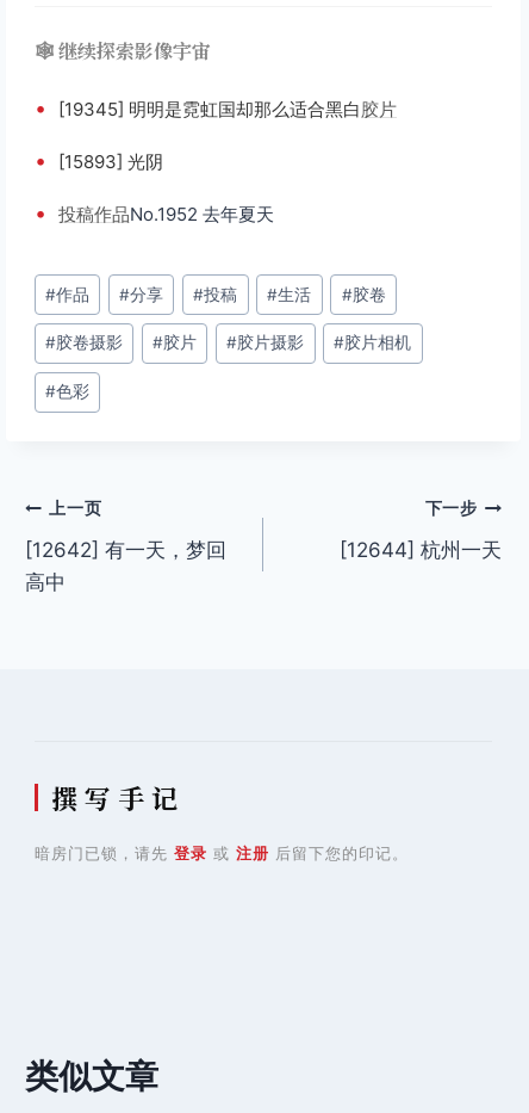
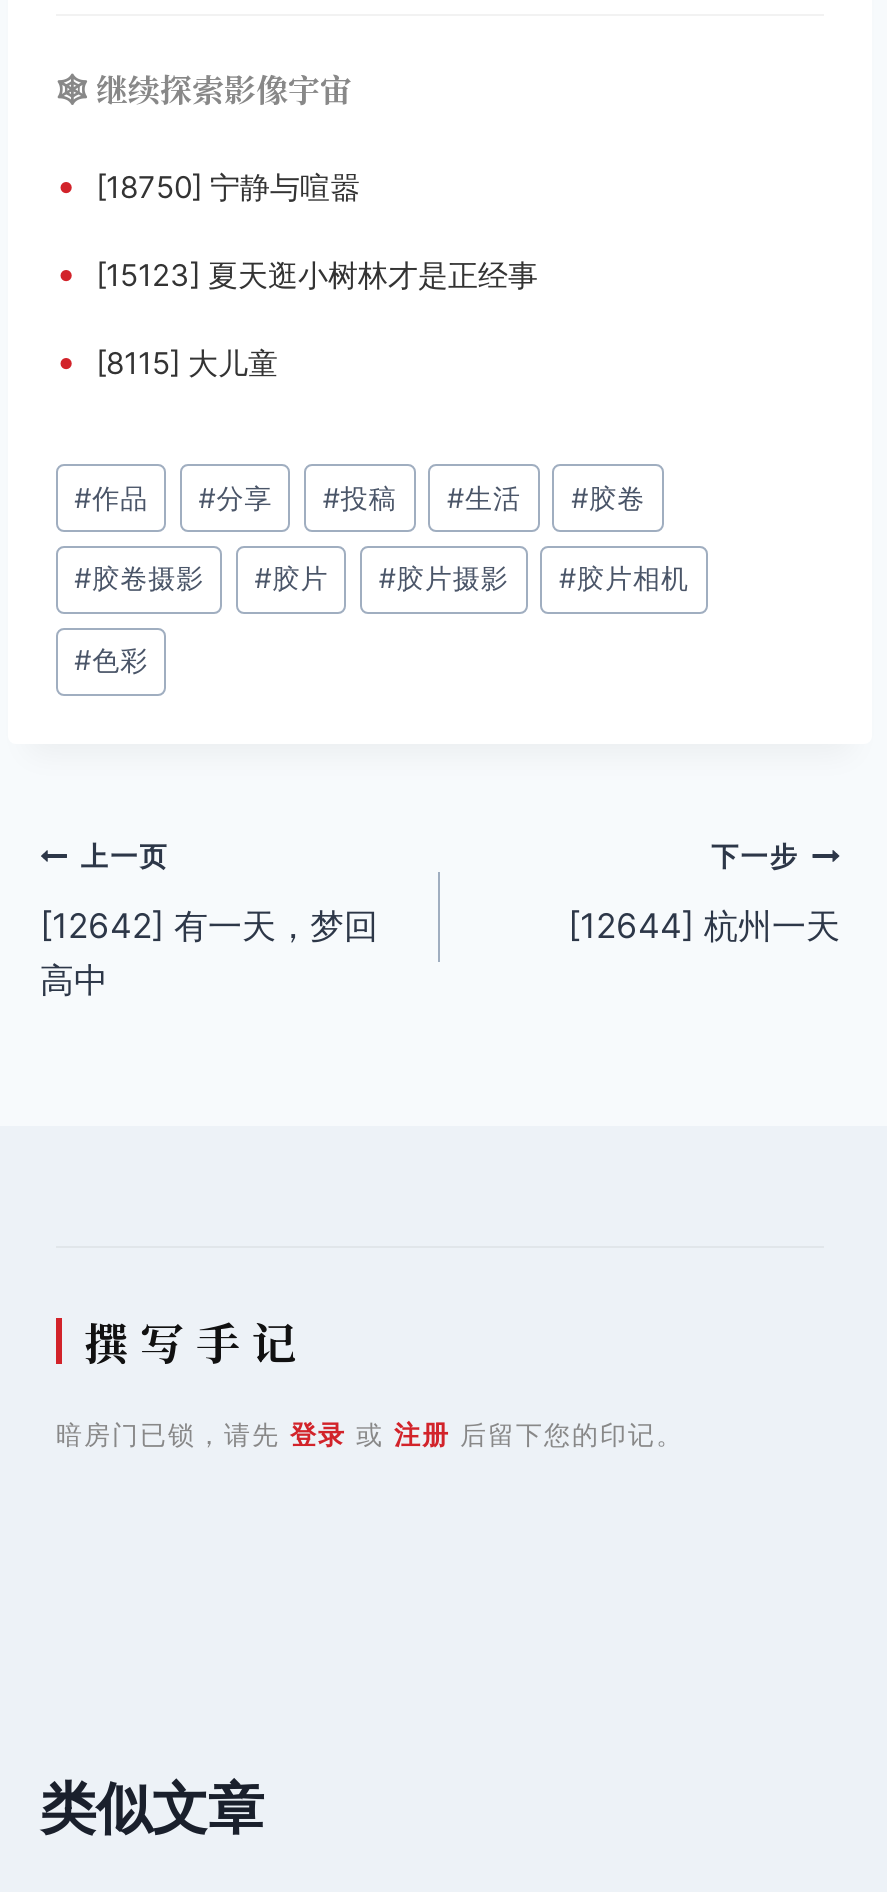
- • [19345] 明明是霓虹国却那么适合黑白胶片
+ • [18750] 宁静与喧嚣

- • [15893] 光阴
+ • [15123] 夏天逛小树林才是正经事

- • 投稿作品No.1952 去年夏天
+ • [8115] 大儿童
